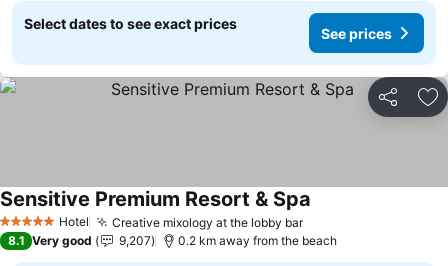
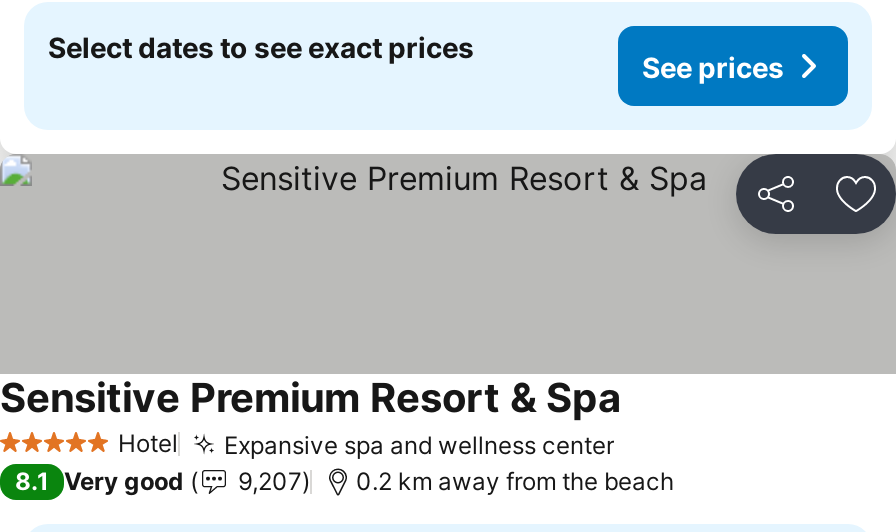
- Creative mixology at the lobby bar
+ Expansive spa and wellness center
